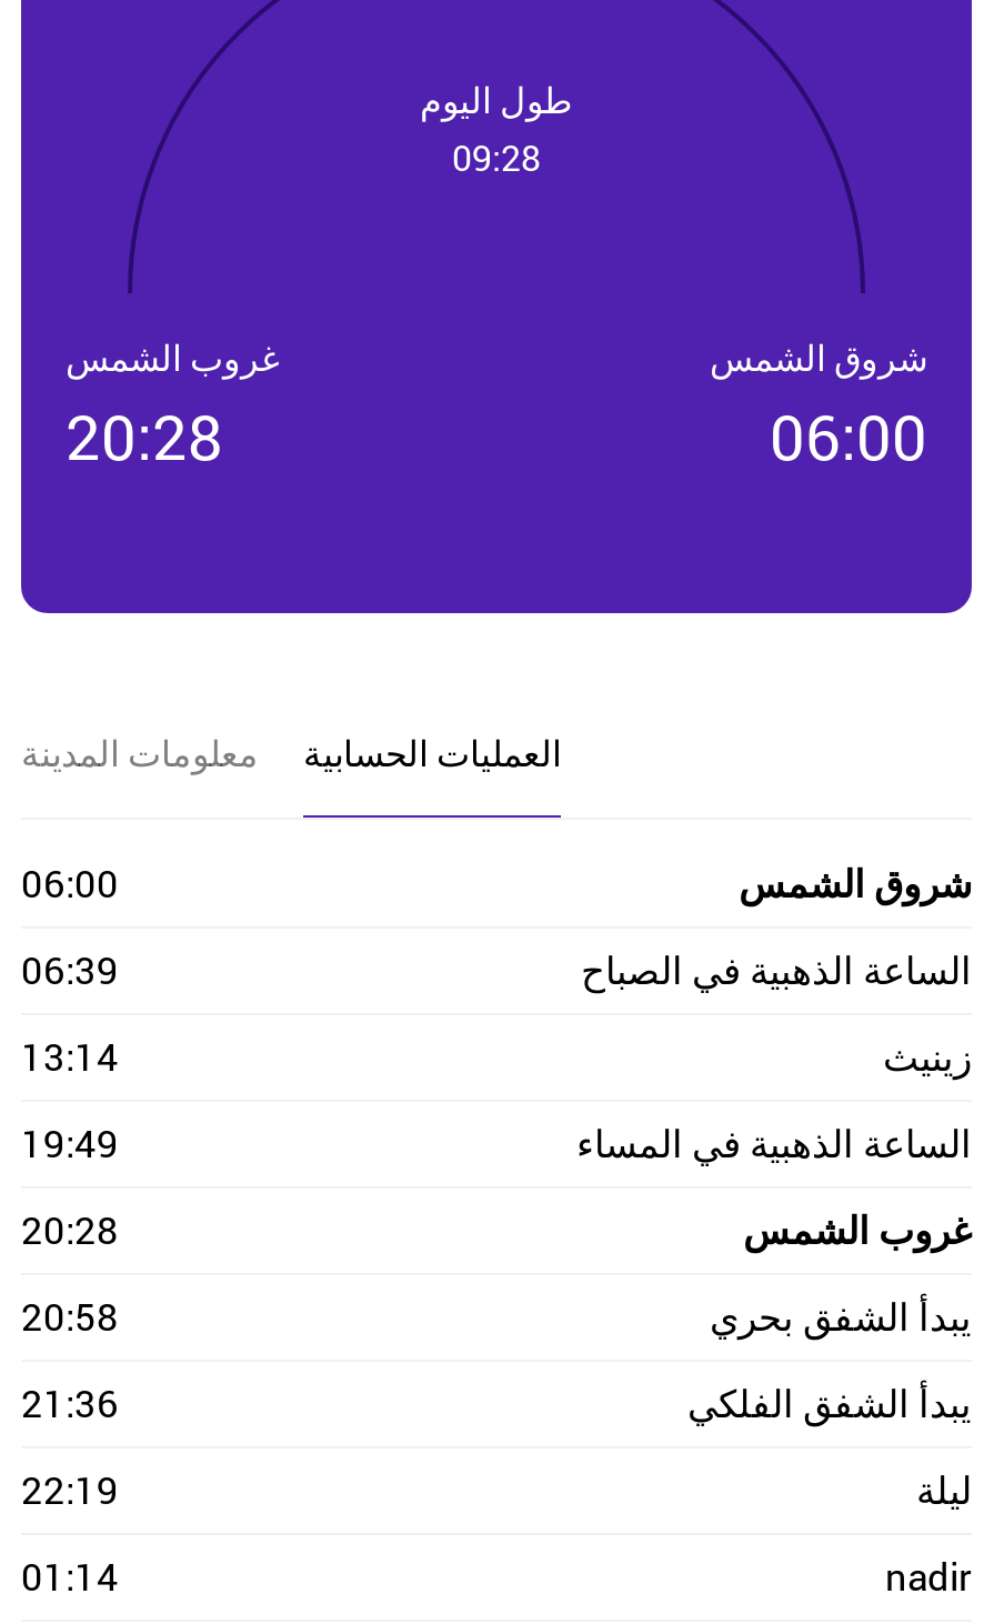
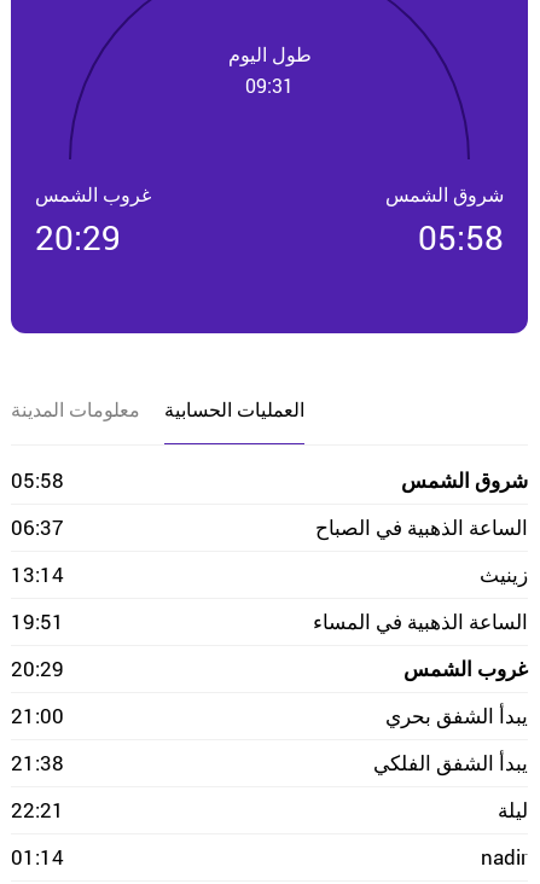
- 09:28
+ 09:31

- 20:28
+ 20:29

- 06:00
+ 05:58

- 06:00
+ 05:58

- 06:39
+ 06:37

- 19:49
+ 19:51

- 20:28
+ 20:29

- 20:58
+ 21:00

- 21:36
+ 21:38

- 22:19
+ 22:21
